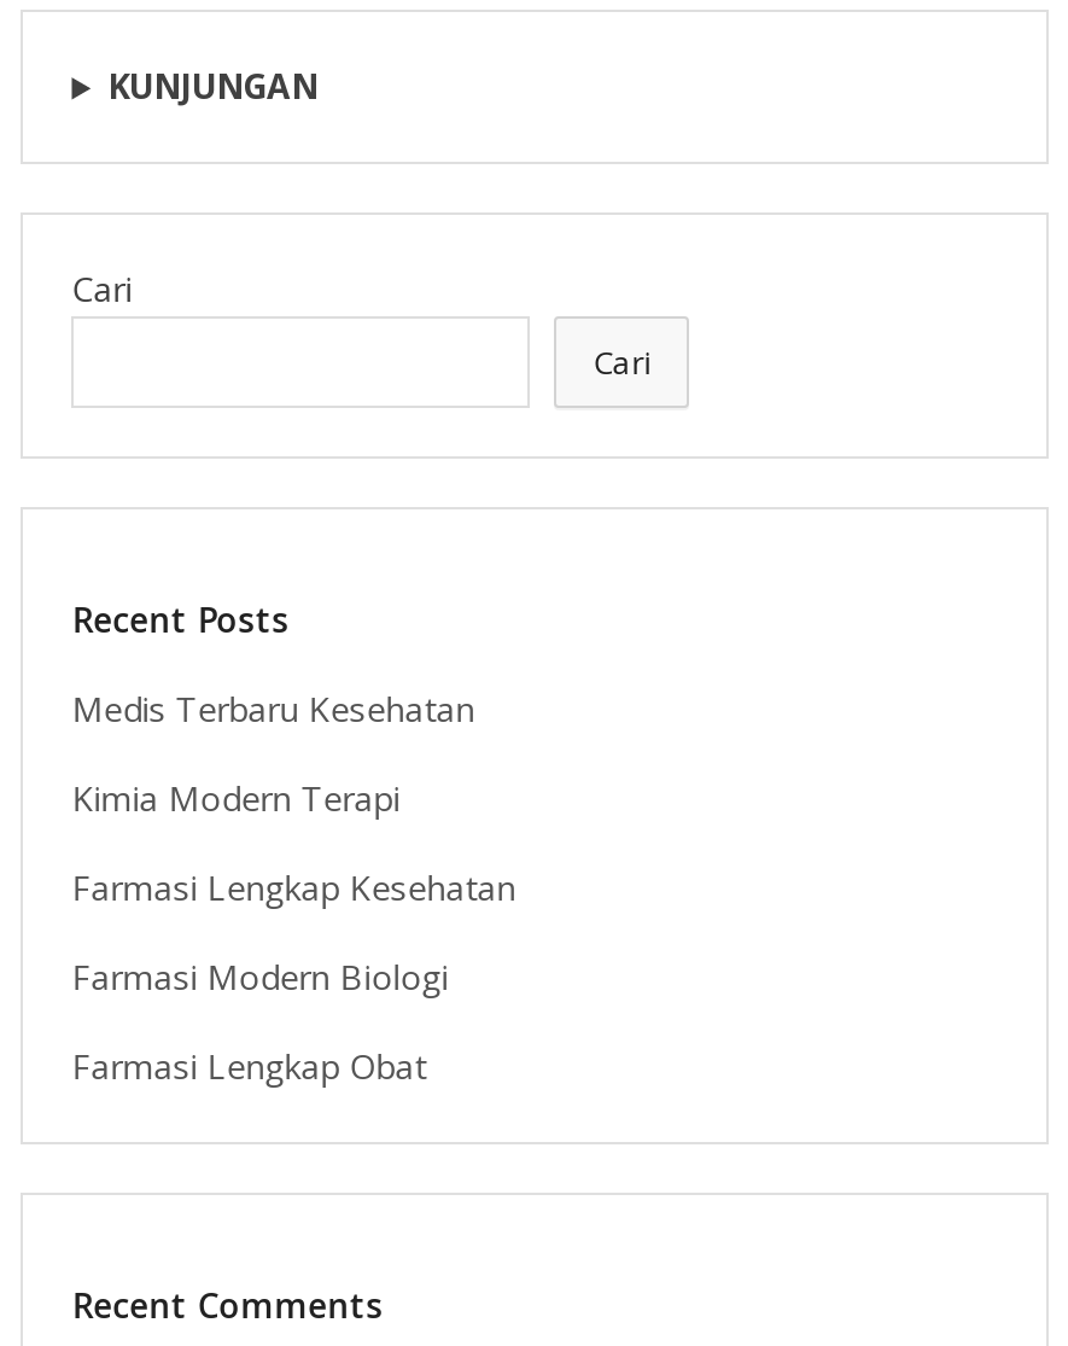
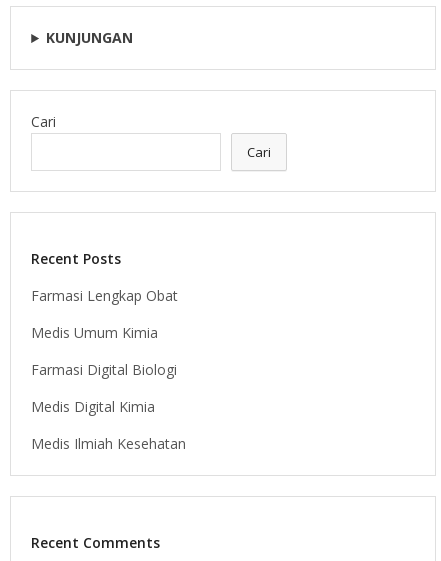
- Medis Terbaru Kesehatan
- Kimia Modern Terapi
- Farmasi Lengkap Kesehatan
- Farmasi Modern Biologi

moved up: Farmasi Lengkap Obat

+ Medis Umum Kimia
+ Farmasi Digital Biologi
+ Medis Digital Kimia
+ Medis Ilmiah Kesehatan
